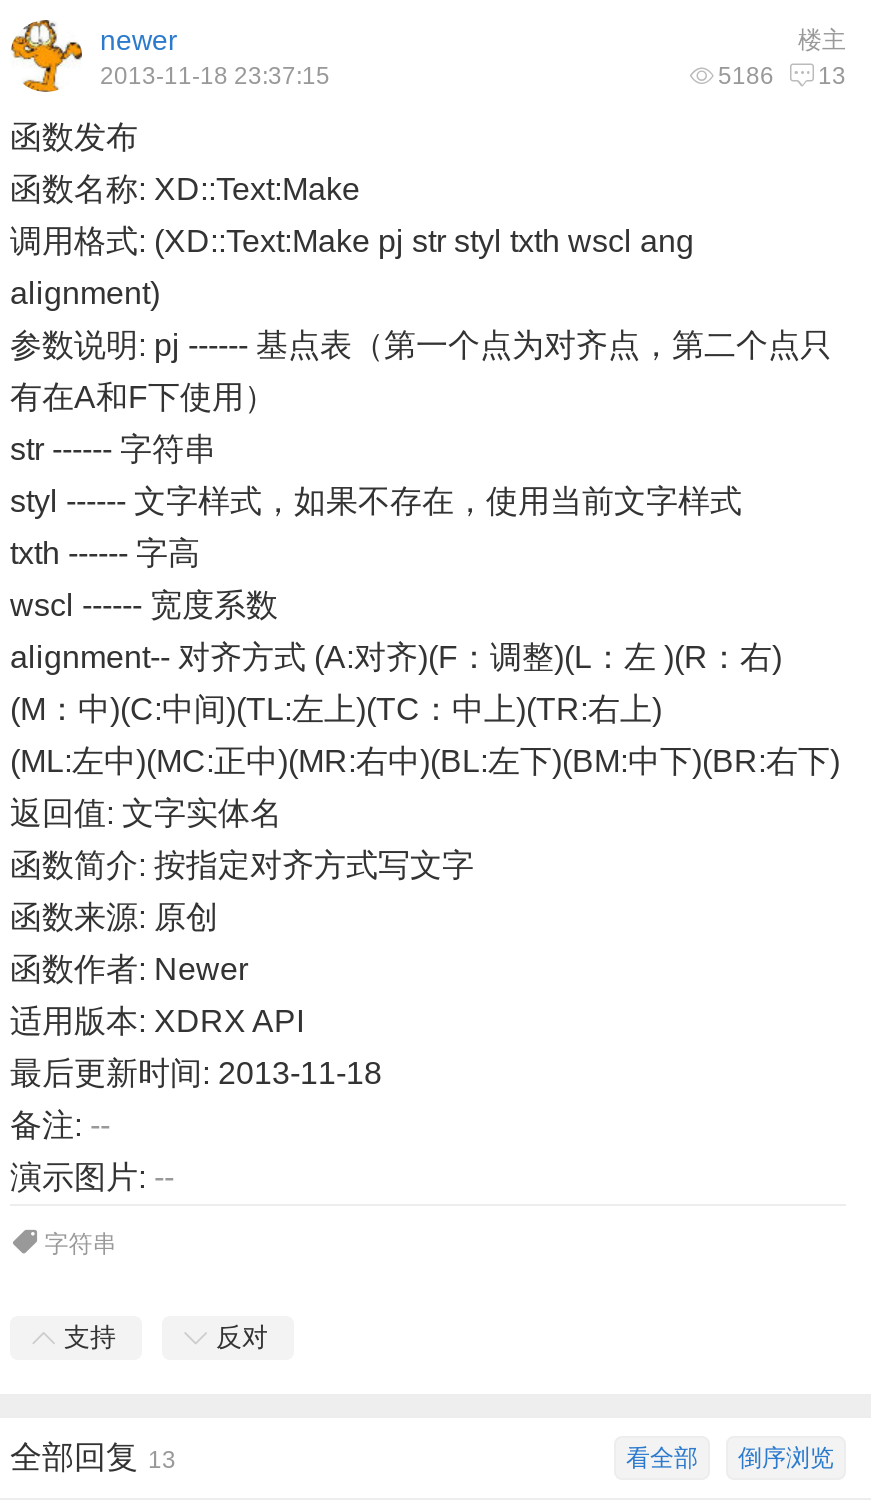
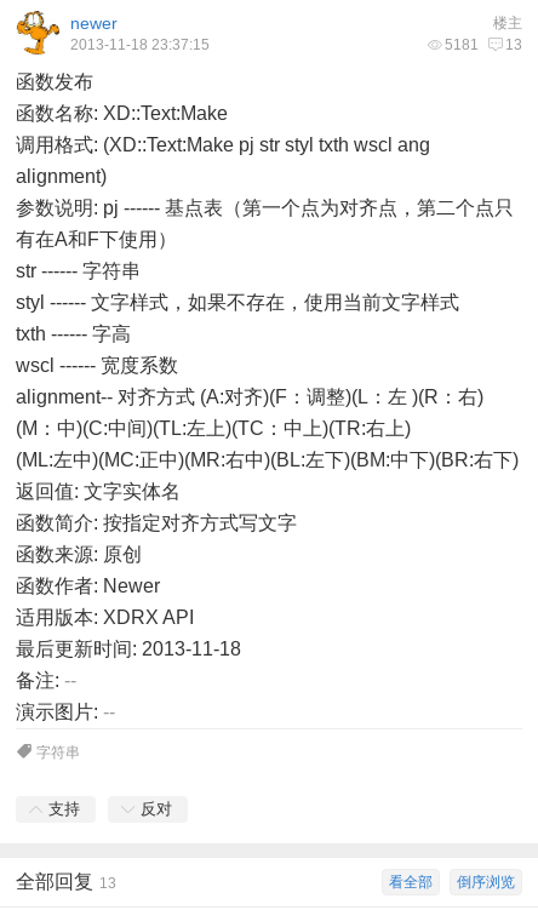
- 5186 13
+ 5181 13
